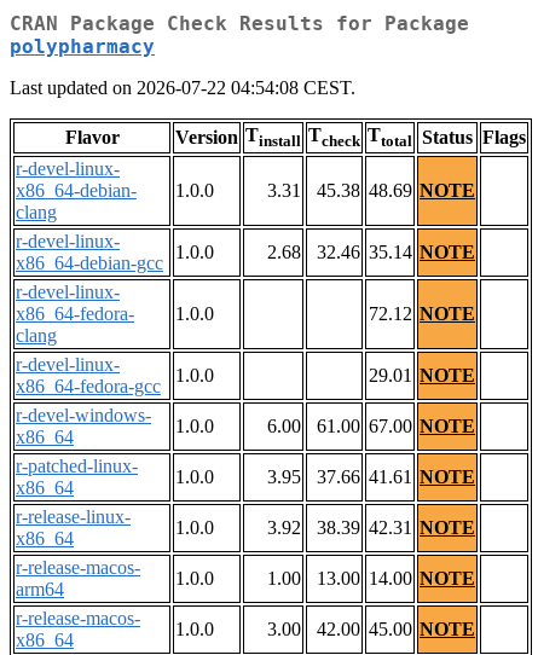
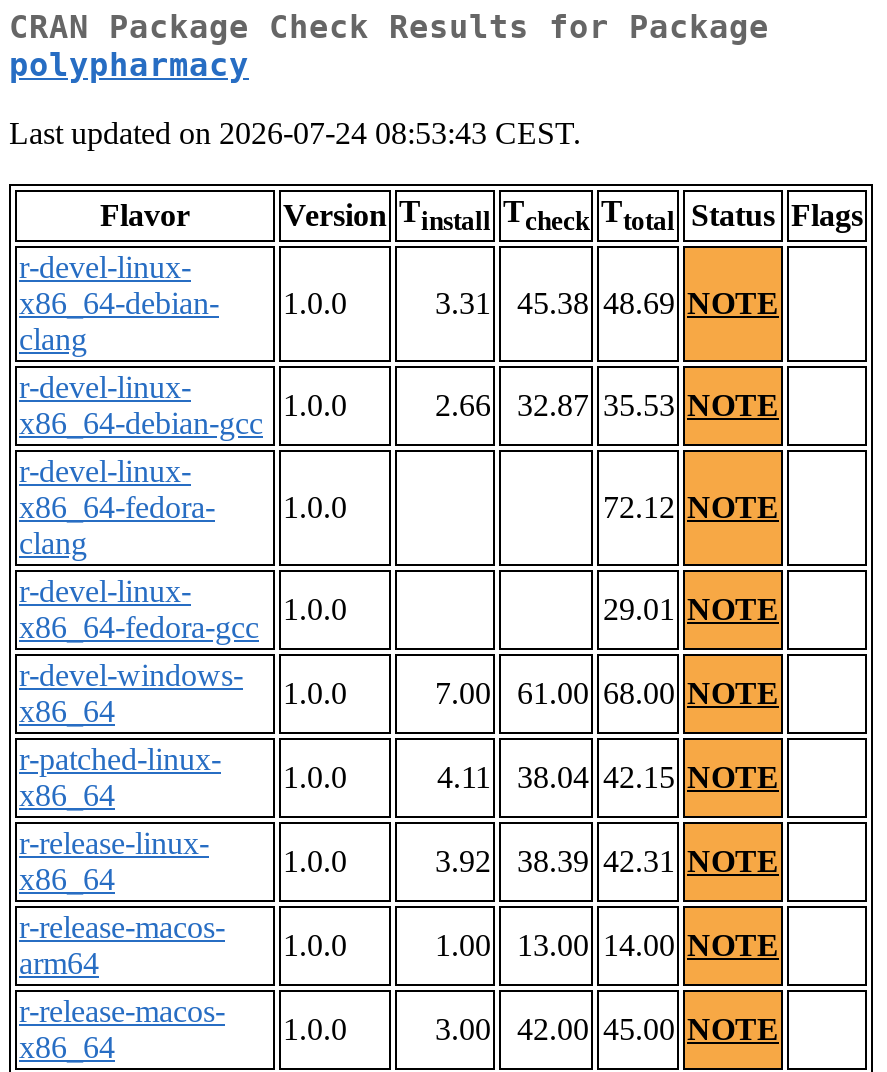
- Last updated on 2026-07-22 04:54:08 CEST.
+ Last updated on 2026-07-24 08:53:43 CEST.

- 2.68
+ 2.66

- 32.46 35.14 NOTE
+ 32.87 35.53 NOTE

- 6.00
+ 7.00

- 61.00 67.00 NOTE
+ 61.00 68.00 NOTE

- 3.95
+ 4.11

- 37.66 41.61 NOTE
+ 38.04 42.15 NOTE
